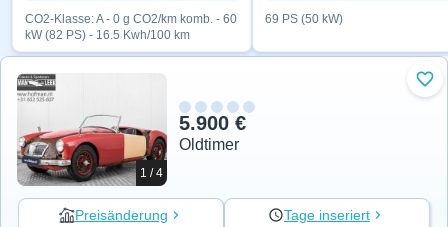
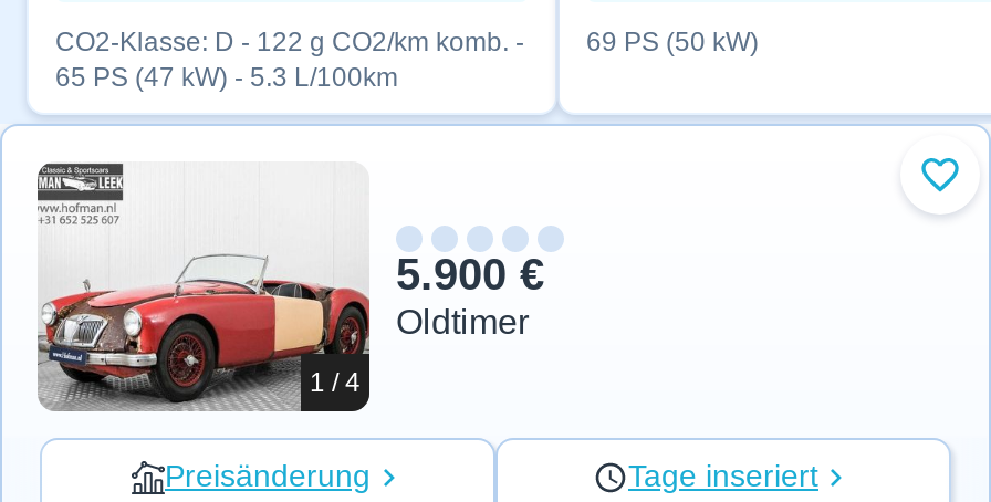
- CO2-Klasse: A - 0 g CO2/km komb. - 60
- kW (82 PS) - 16.5 Kwh/100 km
+ CO2-Klasse: D - 122 g CO2/km komb. -
+ 65 PS (47 kW) - 5.3 L/100km
